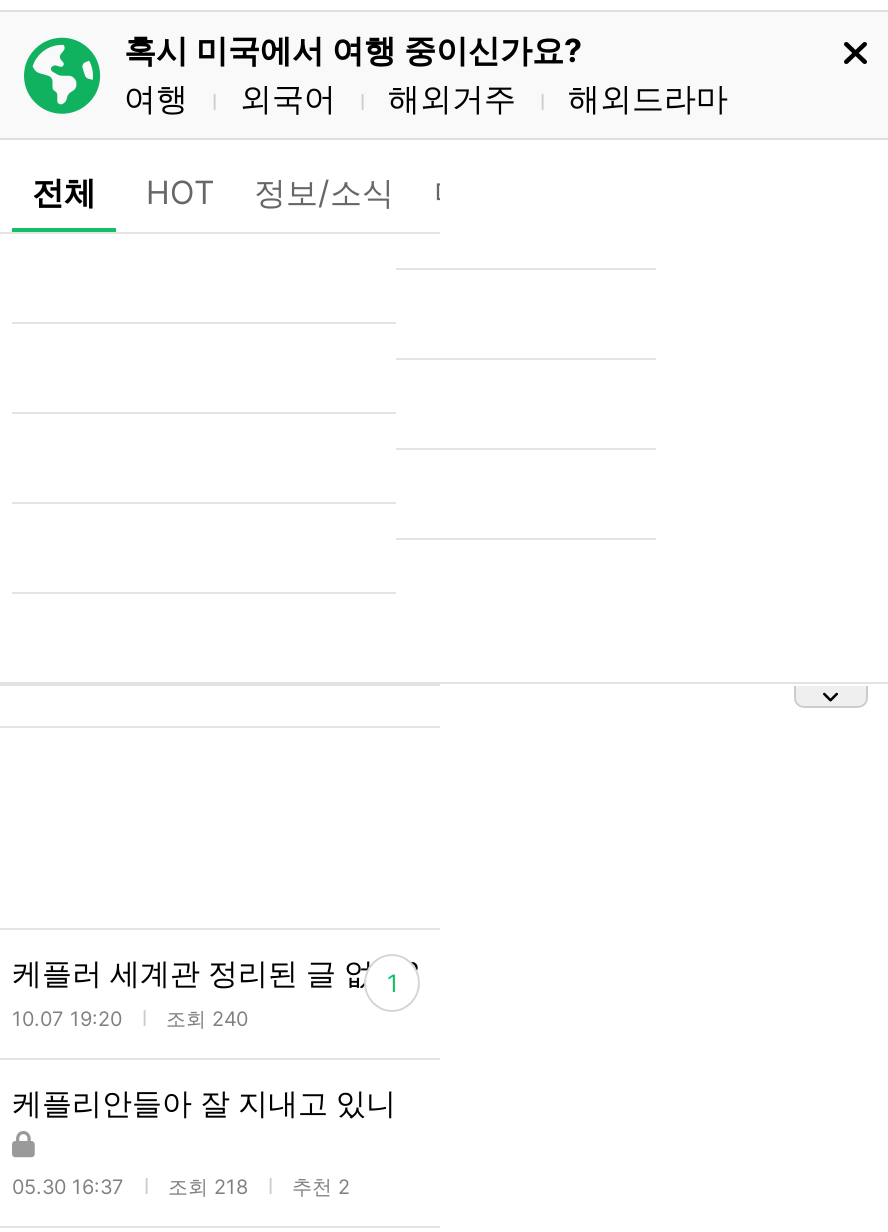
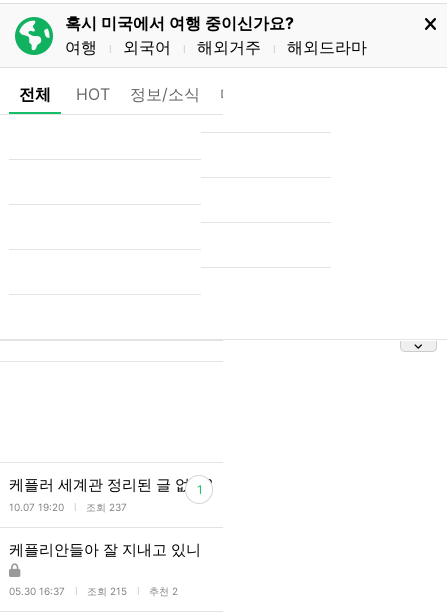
- 10.07 19:20 조회 240
+ 10.07 19:20 조회 237

- 05.30 16:37 조회 218 추천 2
+ 05.30 16:37 조회 215 추천 2
